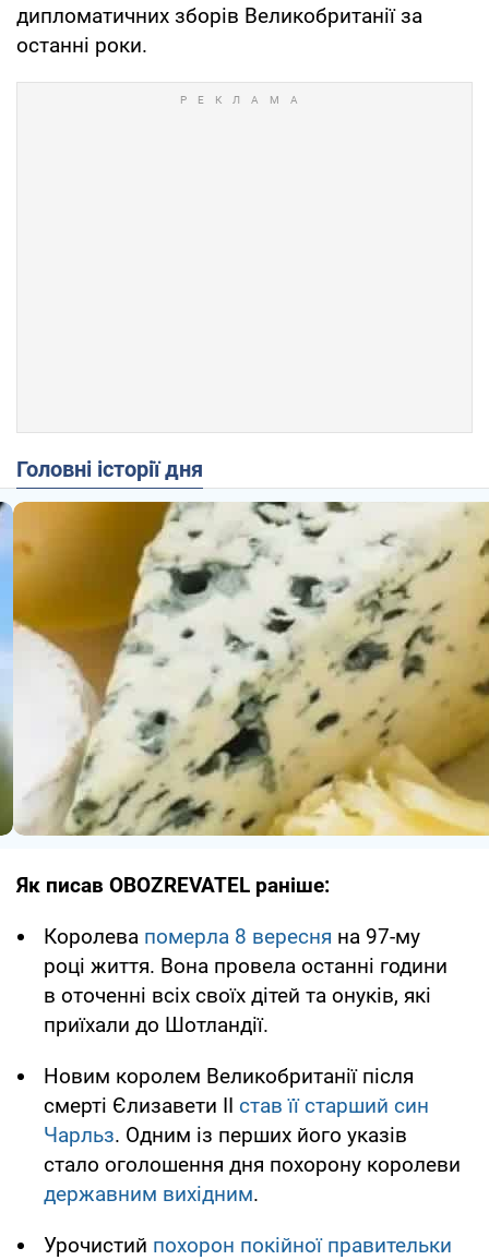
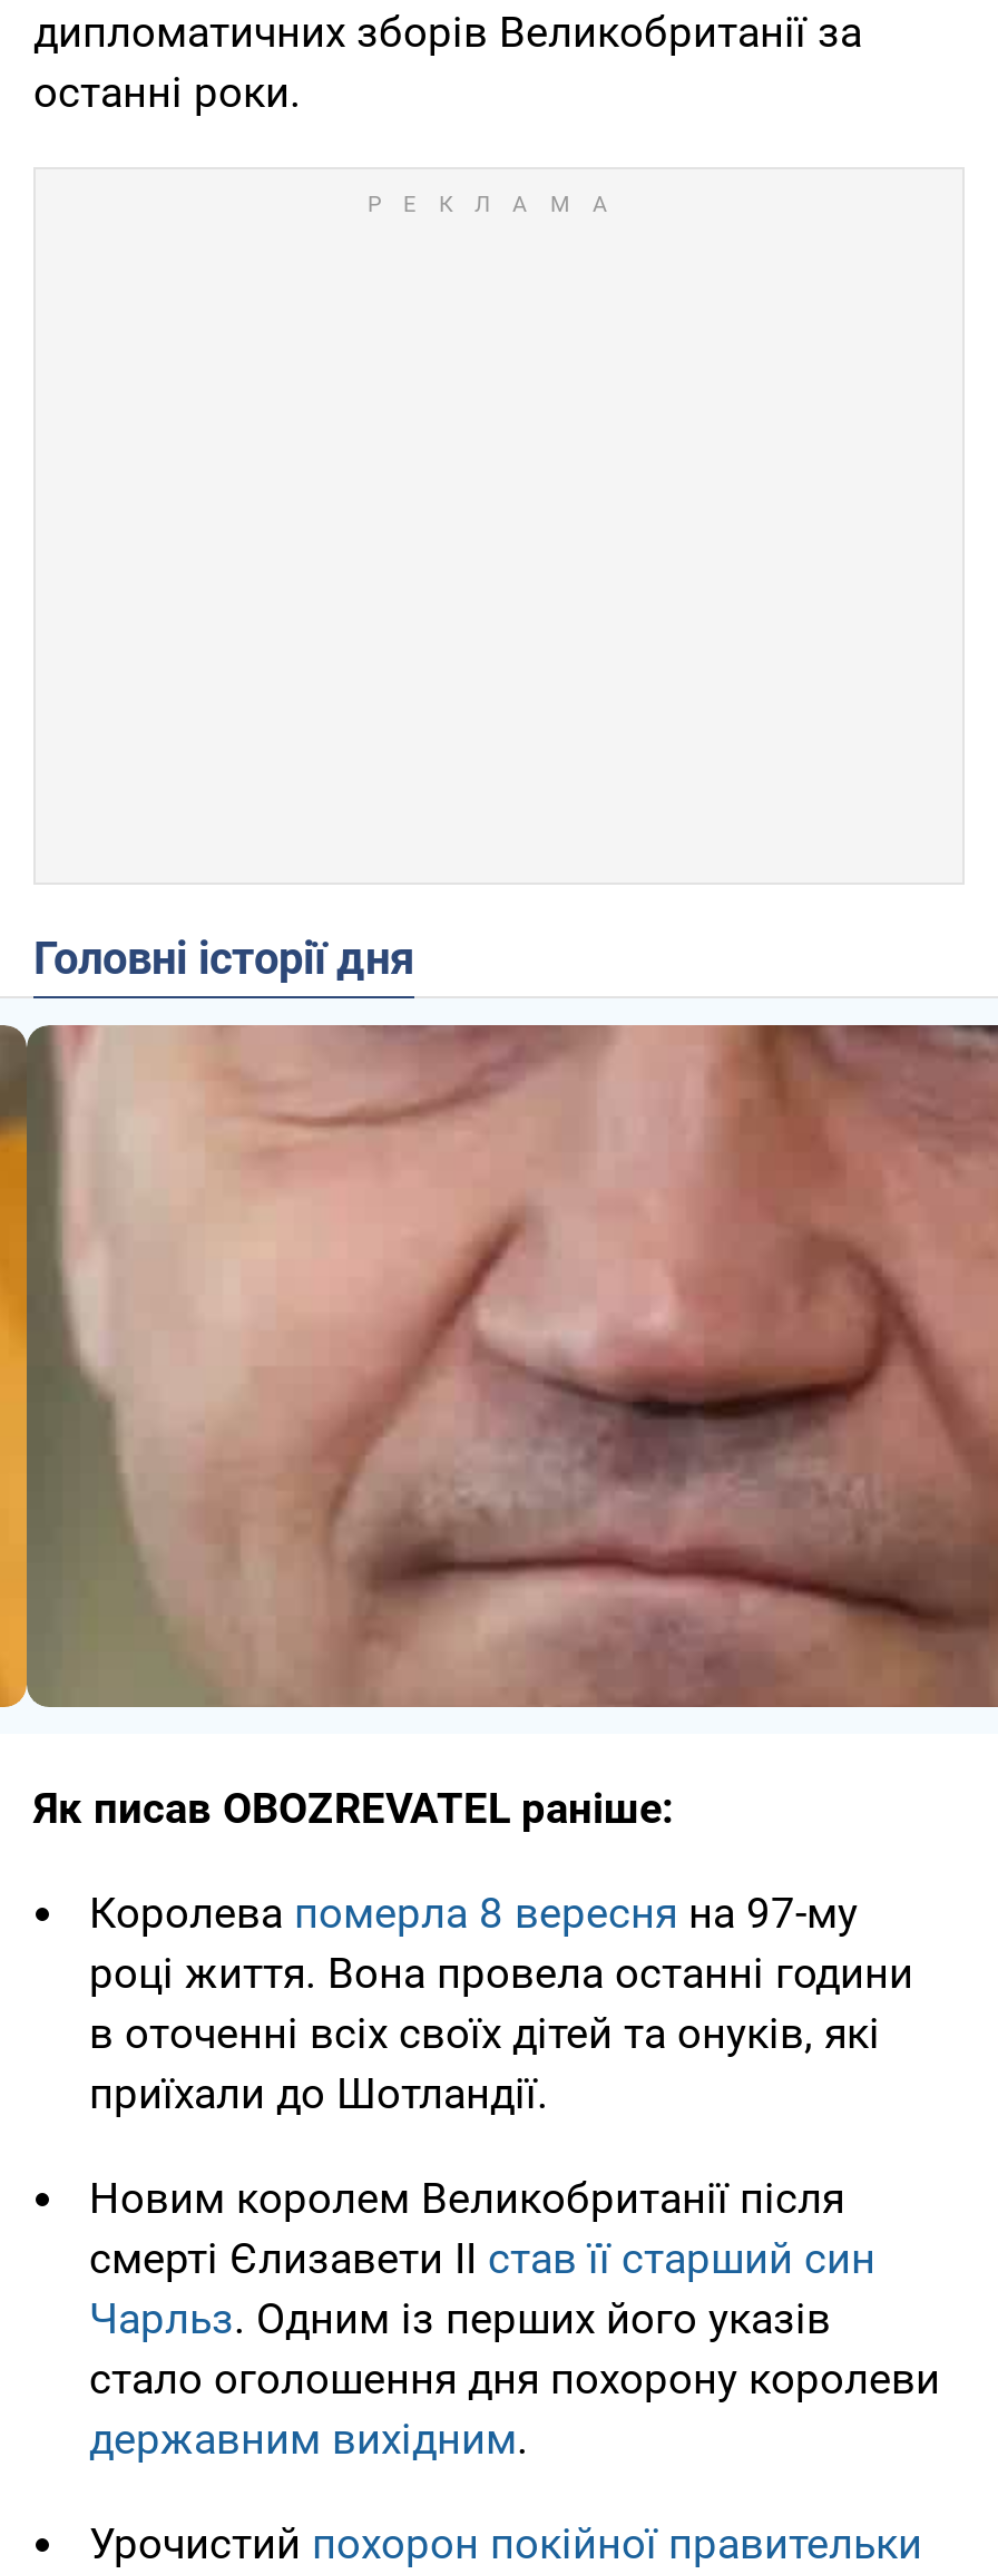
- [image]
+ [image]
